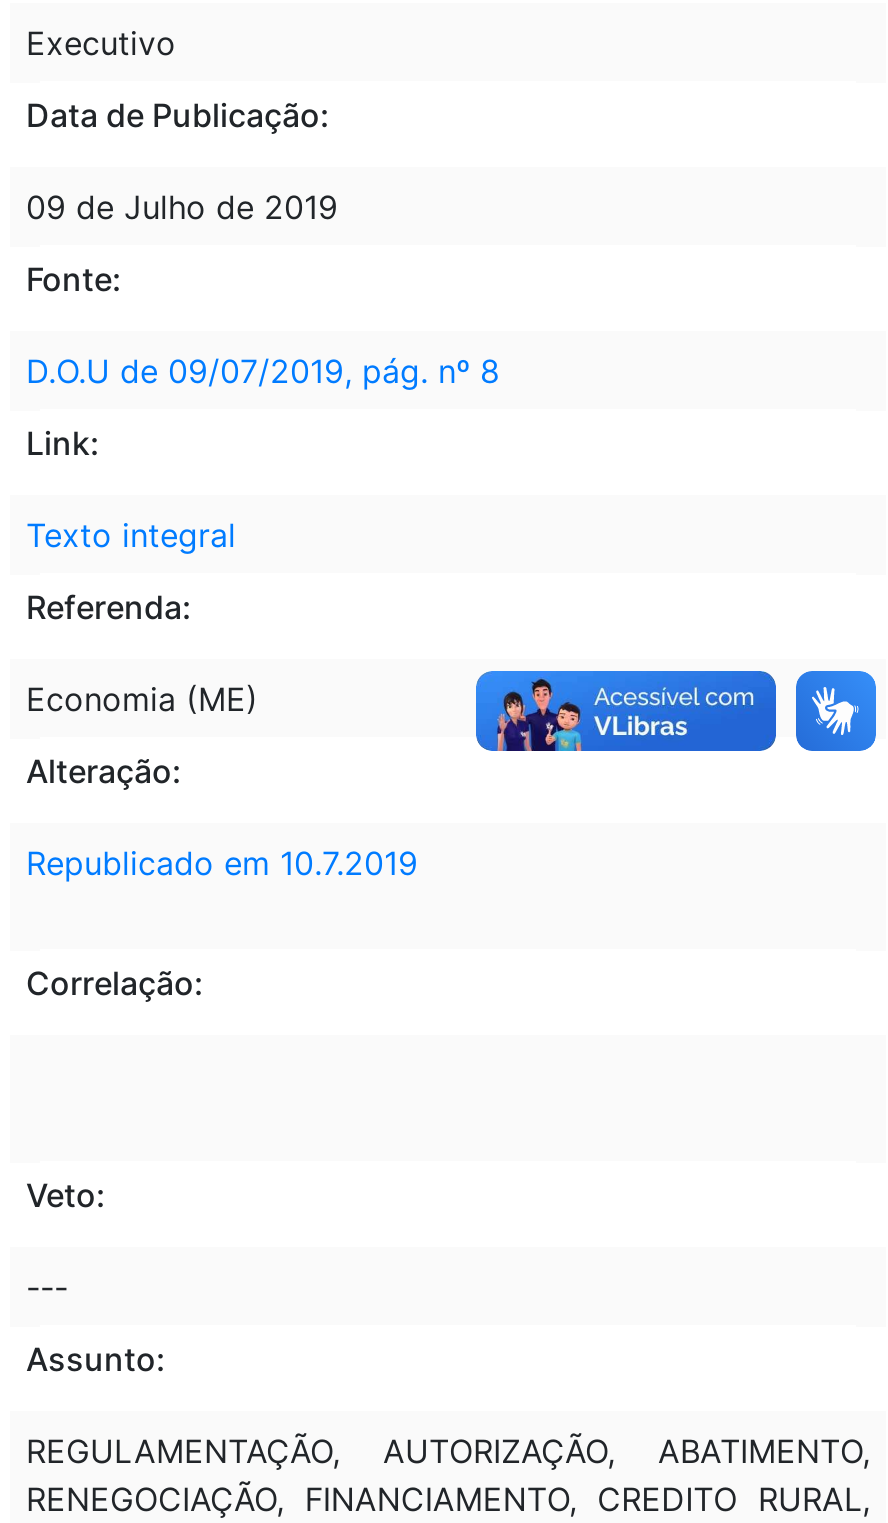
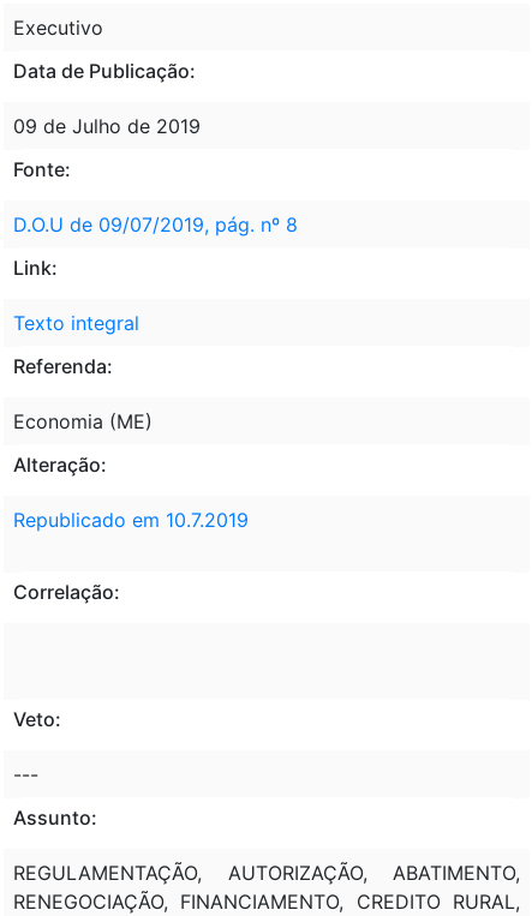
- [image]

- [image]
